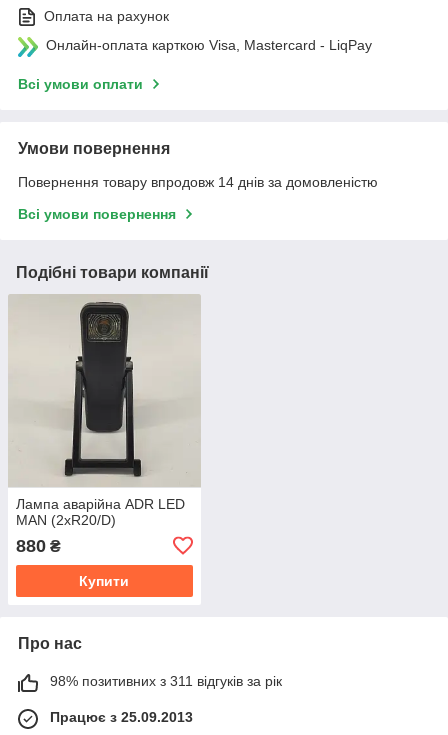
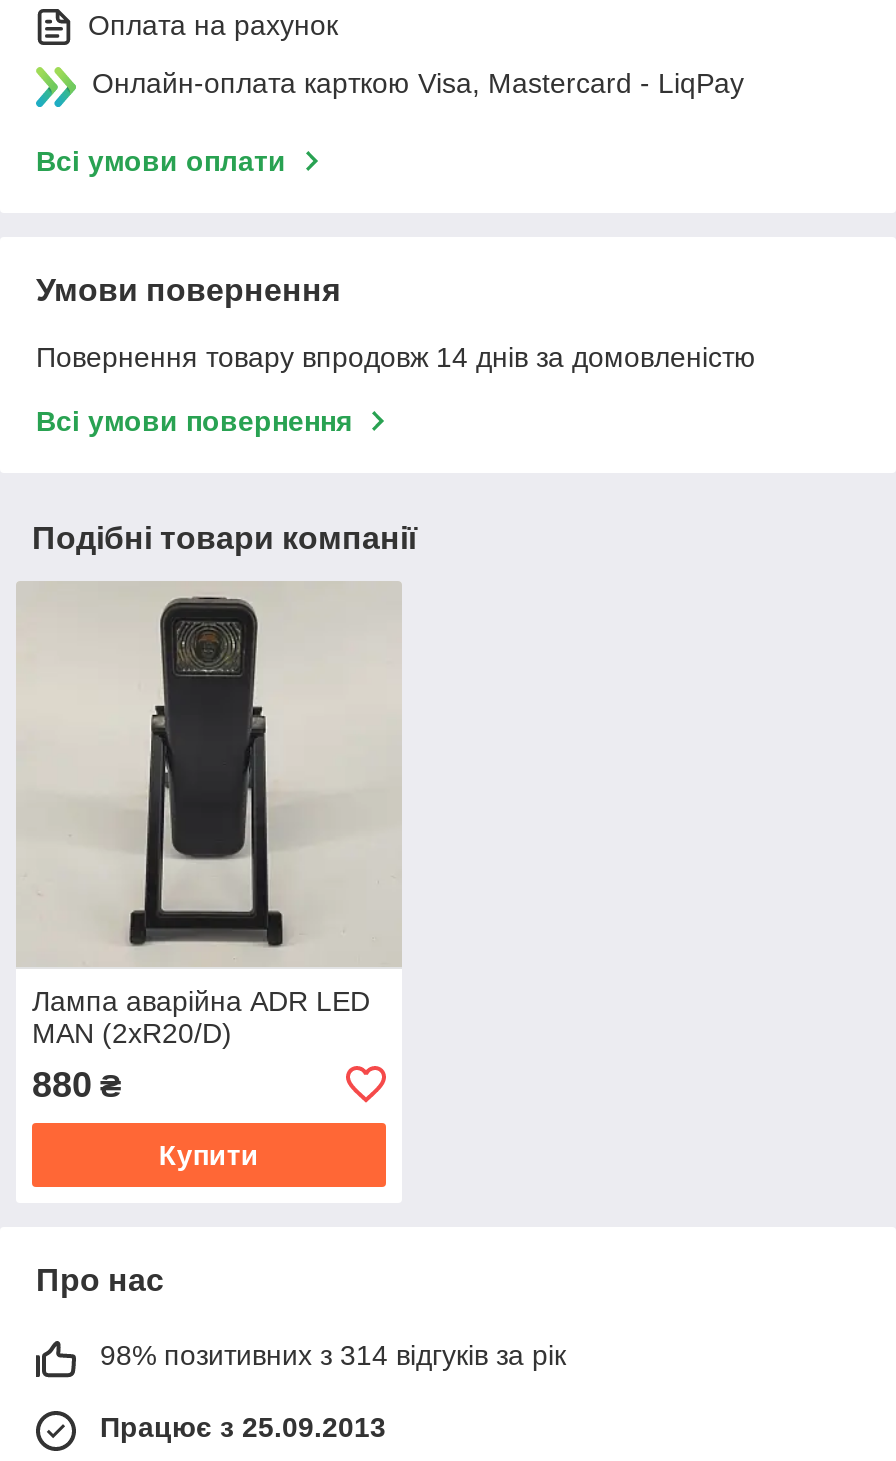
- 98% позитивних з 311 відгуків за рік
+ 98% позитивних з 314 відгуків за рік
